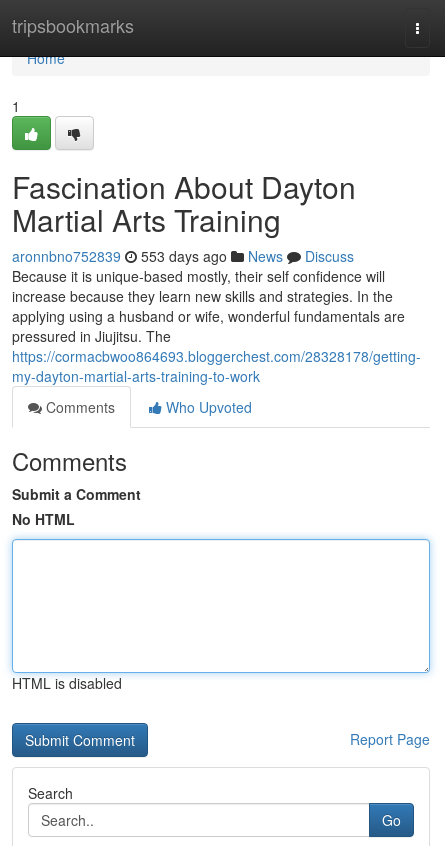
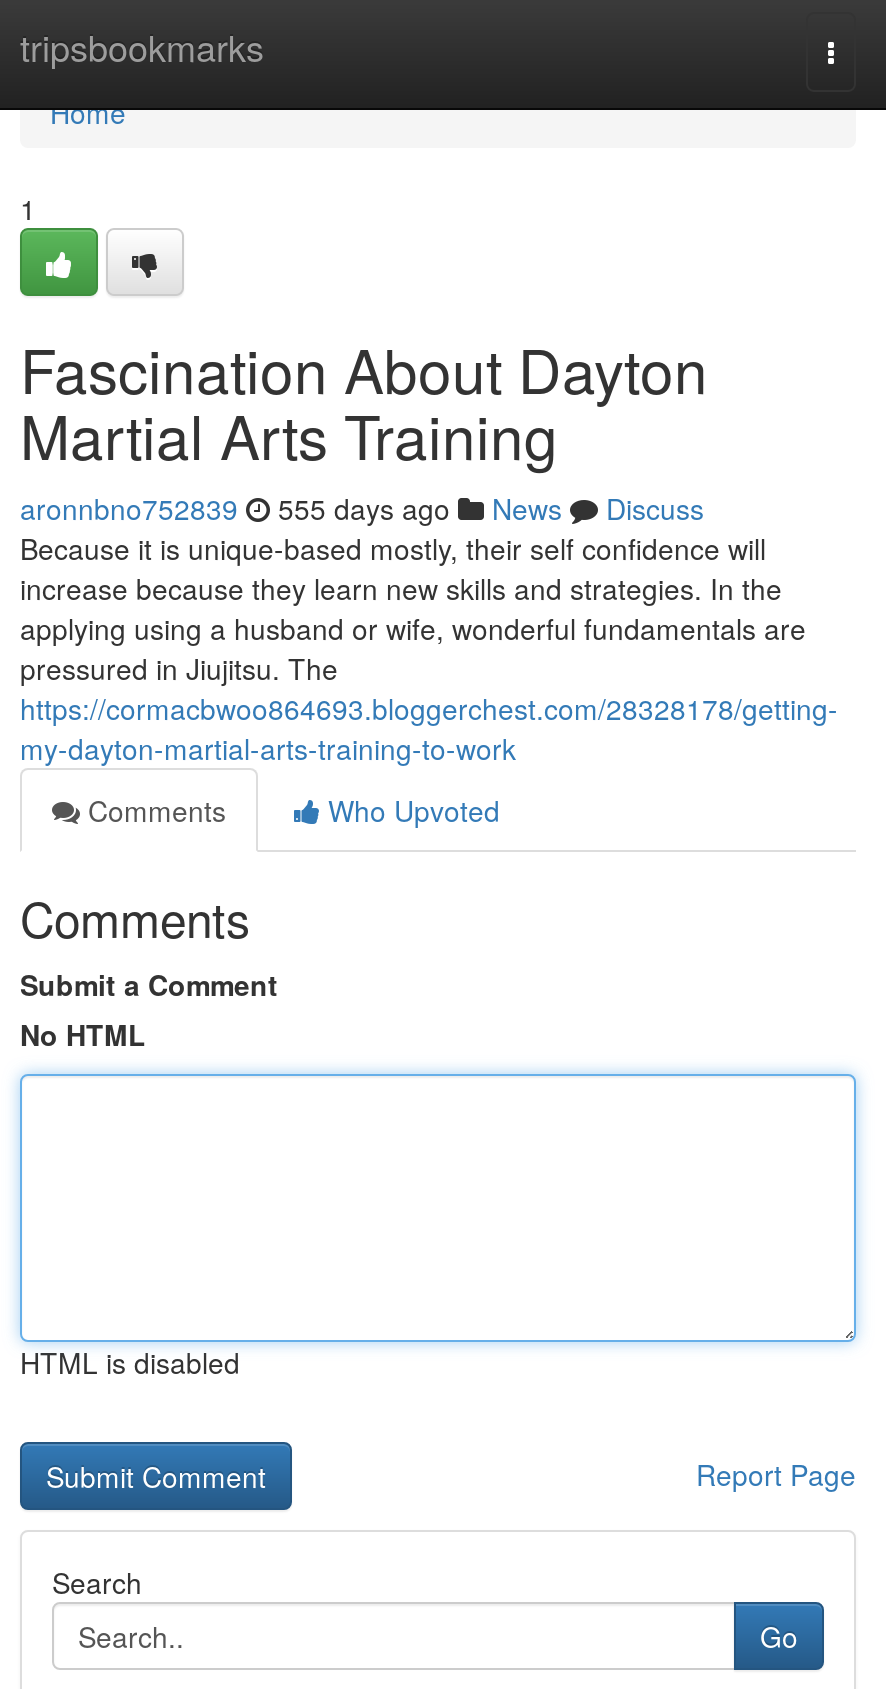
- aronnbno752839 553 days ago News Discuss
+ aronnbno752839 555 days ago News Discuss
